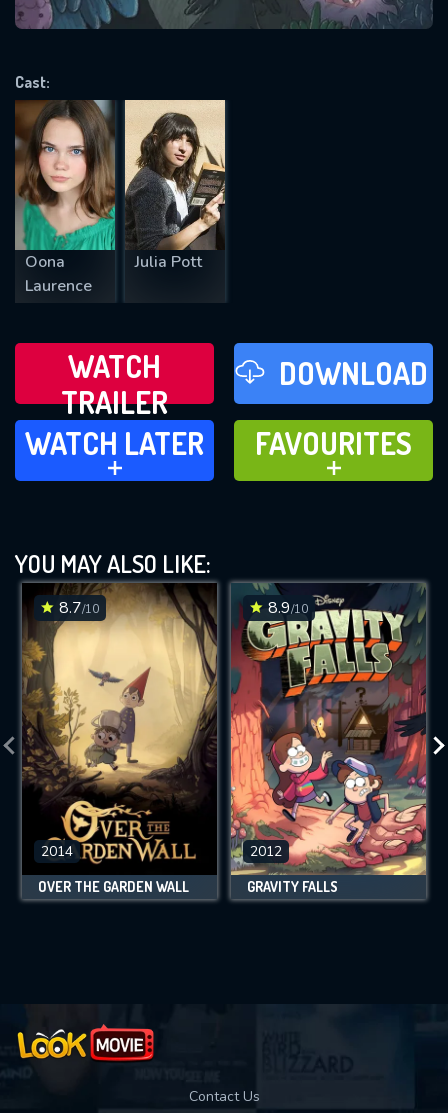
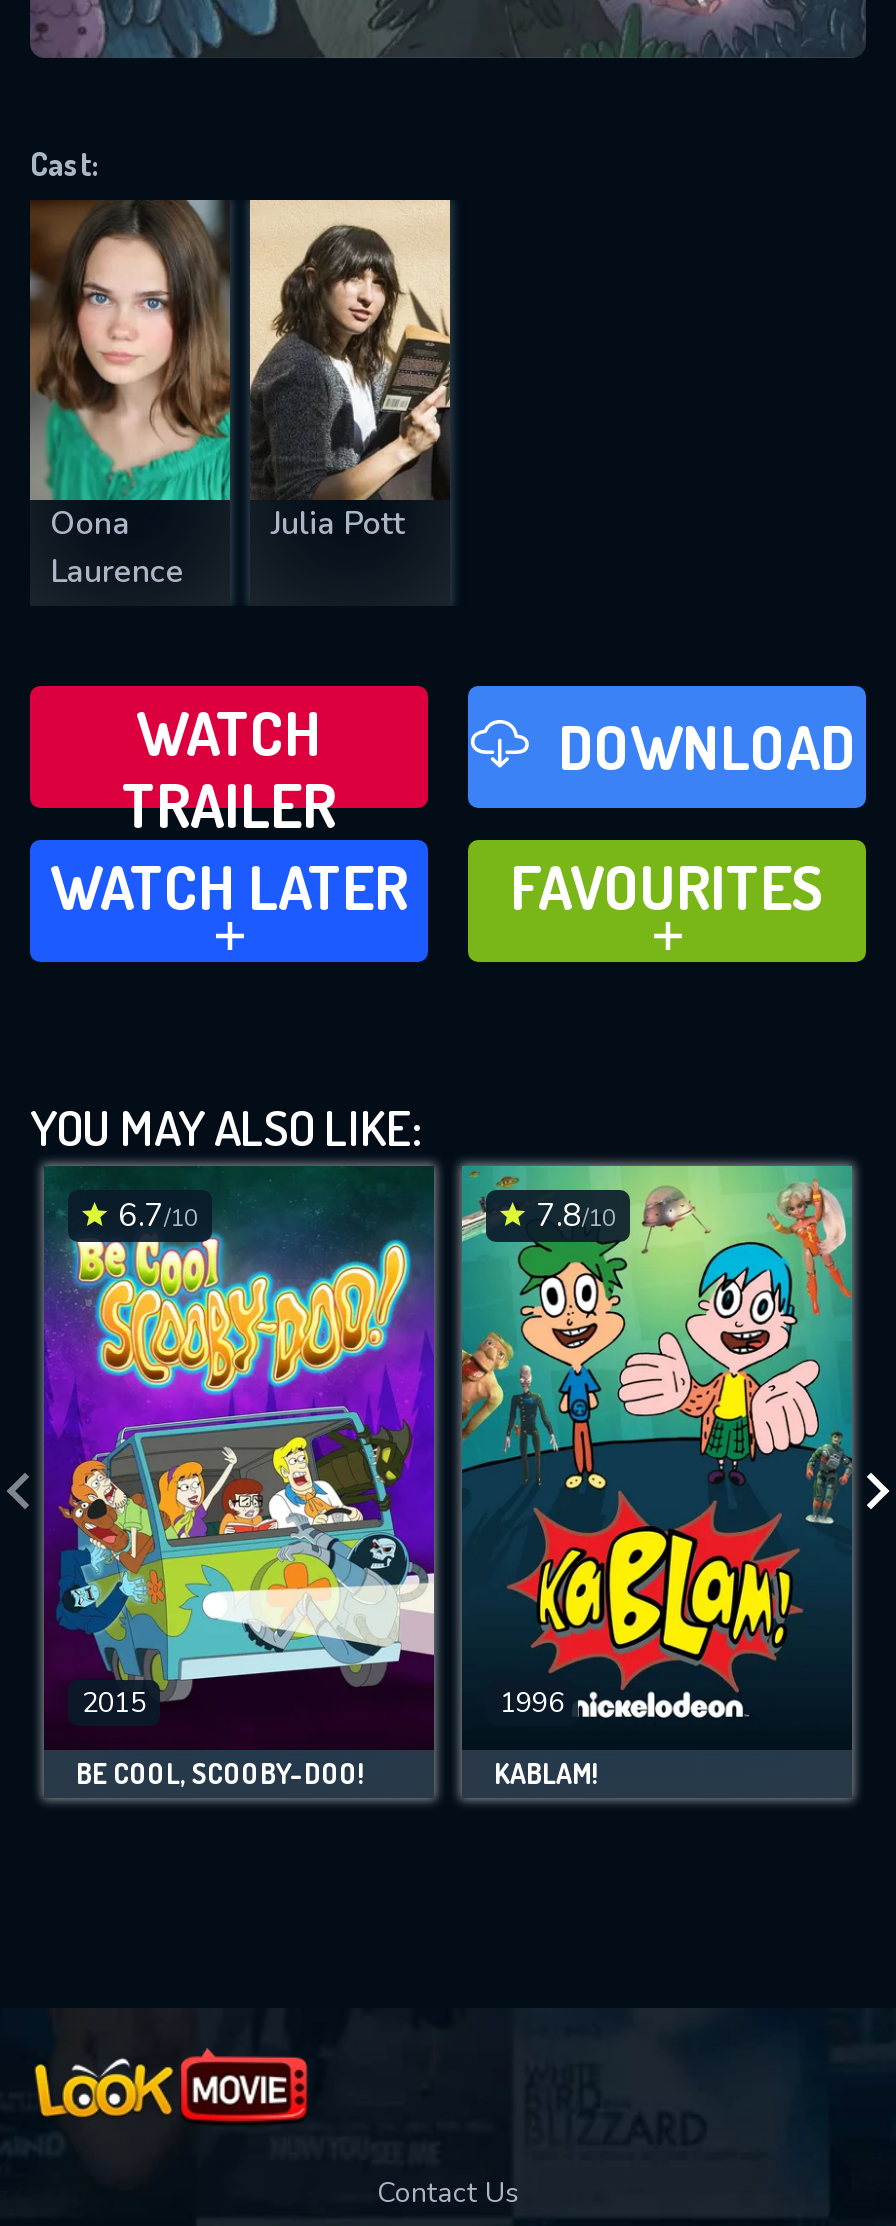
- [image]
- 8.7/10
+ [image]
+ 6.7/10

- [image]
- 8.9/10
+ [image]
+ 7.8/10

- 2014
+ 2015

- 2012
+ 1996

- OVER THE GARDEN WALL
+ BE COOL, SCOOBY-DOO!

- GRAVITY FALLS
+ KABLAM!
